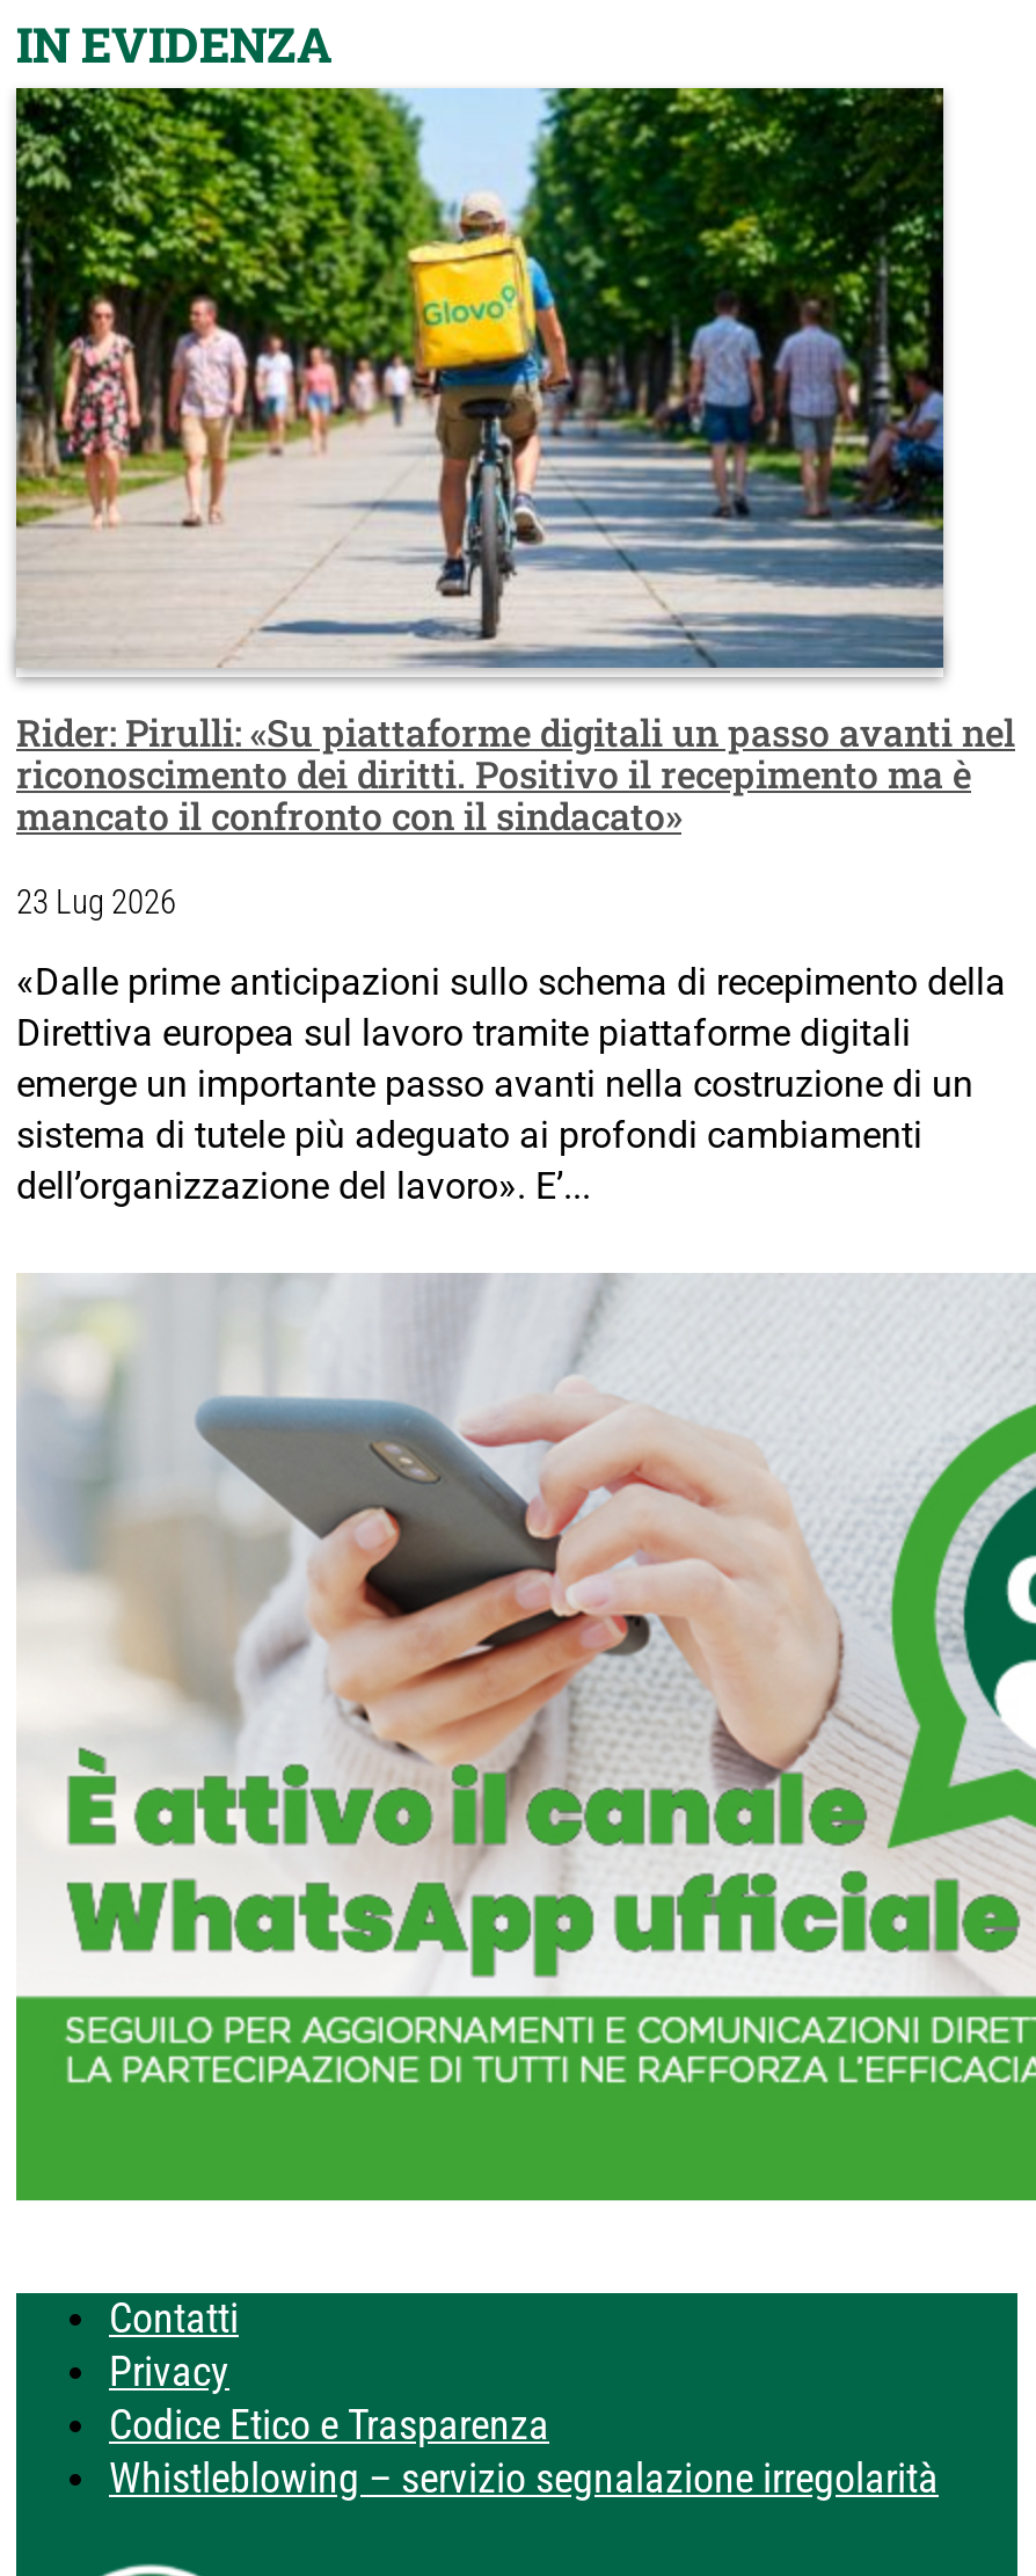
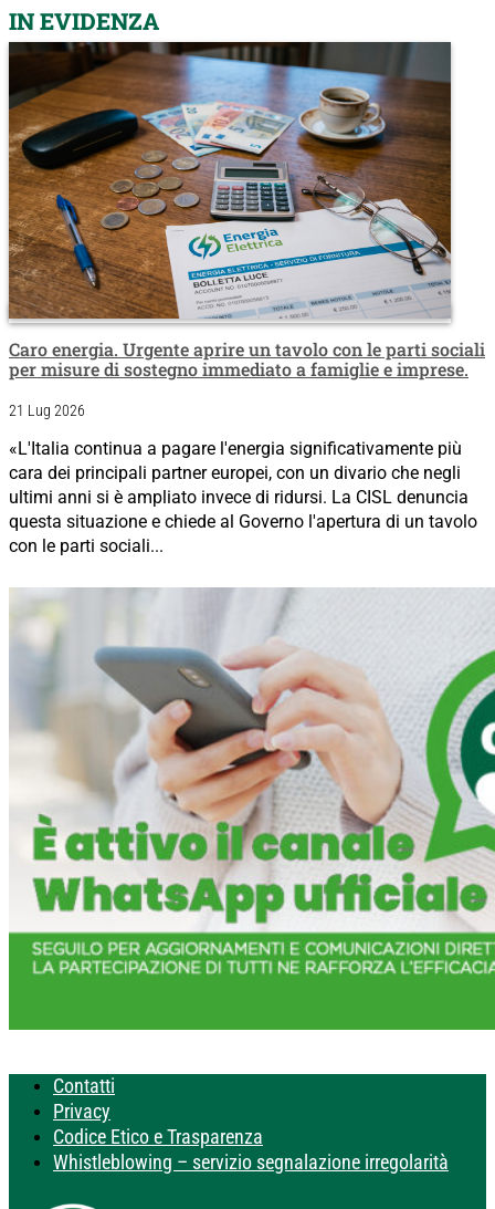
- [image]
- Rider: Pirulli: «Su piattaforme digitali un passo avanti nel
- riconoscimento dei diritti. Positivo il recepimento ma è
- mancato il confronto con il sindacato»
+ [image]
+ Caro energia. Urgente aprire un tavolo con le parti sociali
+ per misure di sostegno immediato a famiglie e imprese.

- 23 Lug 2026
+ 21 Lug 2026

- «Dalle prime anticipazioni sullo schema di recepimento della
- Direttiva europea sul lavoro tramite piattaforme digitali
- emerge un importante passo avanti nella costruzione di un
- sistema di tutele più adeguato ai profondi cambiamenti
- dell’organizzazione del lavoro». E’...
+ «L'Italia continua a pagare l'energia significativamente più
+ cara dei principali partner europei, con un divario che negli
+ ultimi anni si è ampliato invece di ridursi. La CISL denuncia
+ questa situazione e chiede al Governo l'apertura di un tavolo
+ con le parti sociali...
